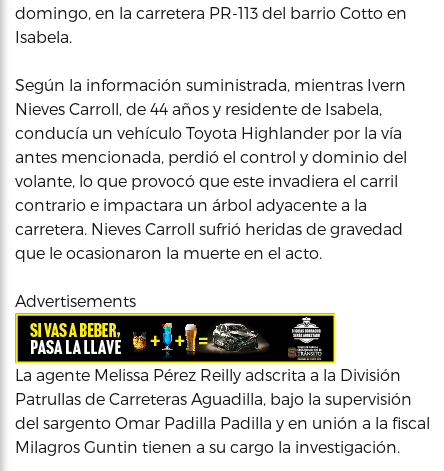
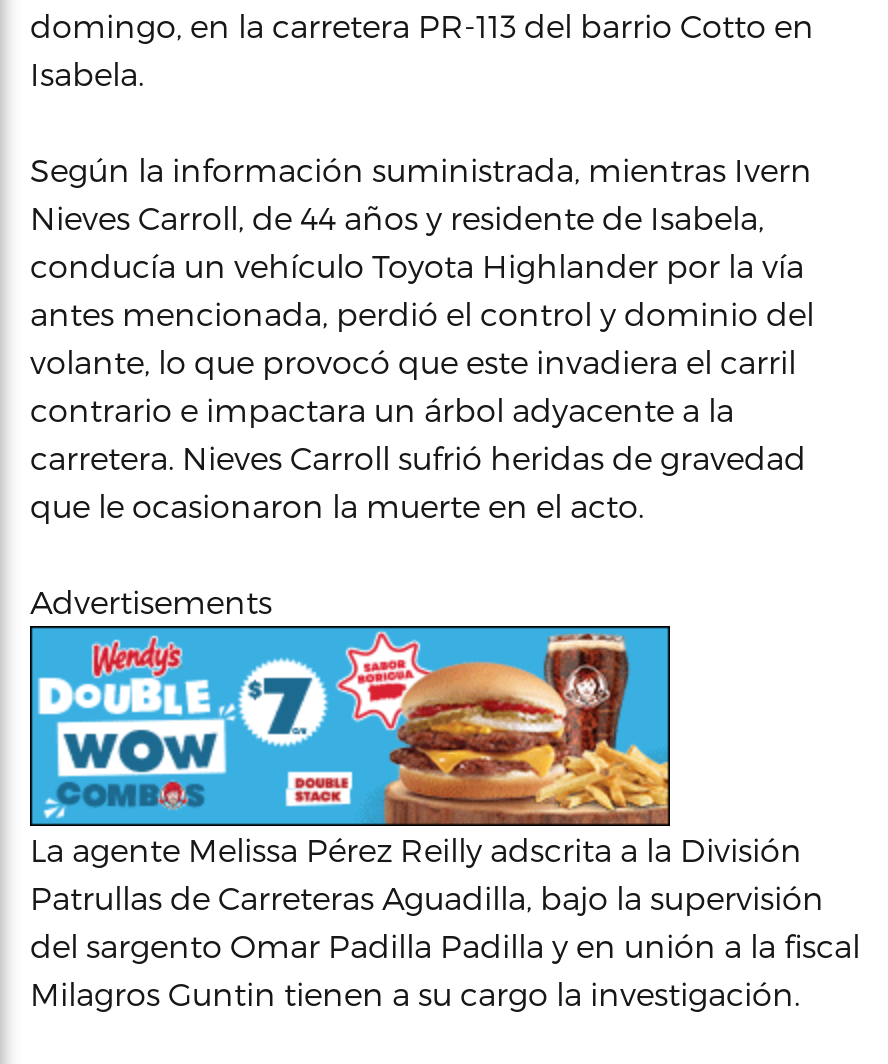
- [image]
+ [image]
